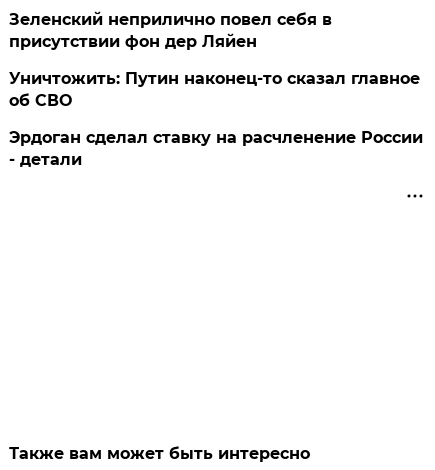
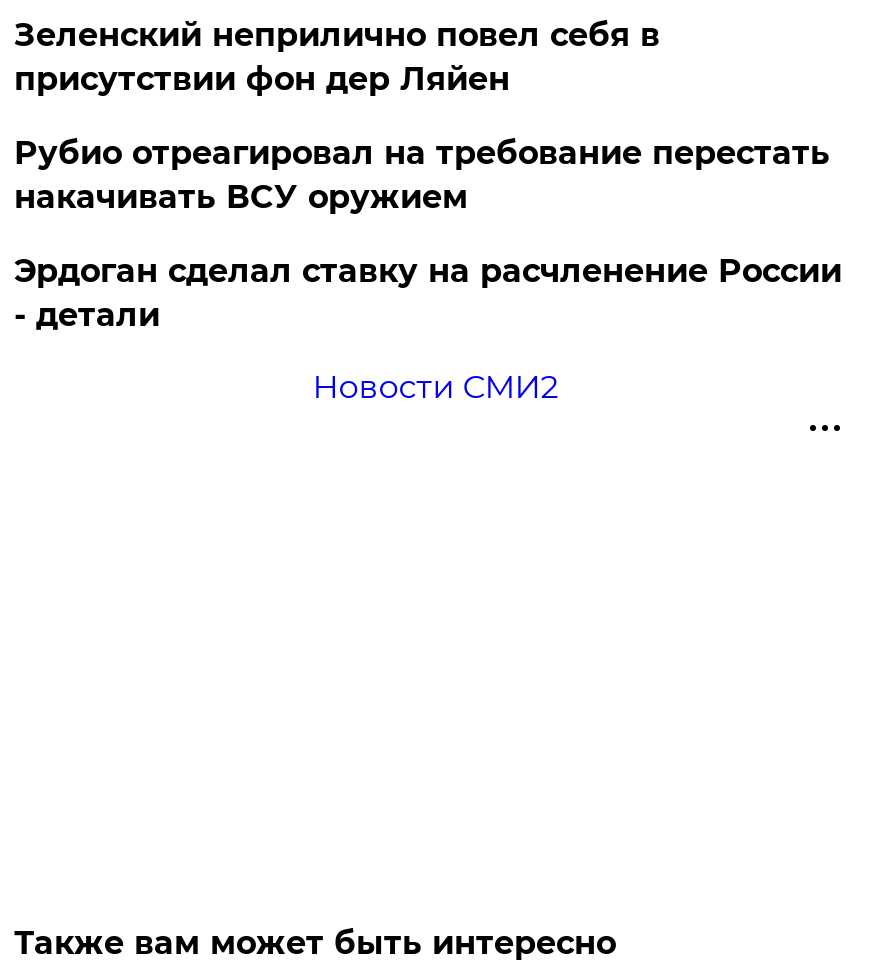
- Уничтожить: Путин наконец-то сказал главное
- об СВО
+ Рубио отреагировал на требование перестать
+ накачивать ВСУ оружием

+ Новости СМИ2
